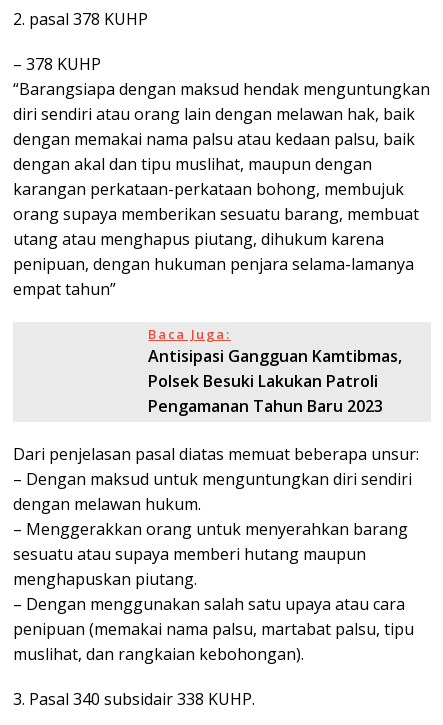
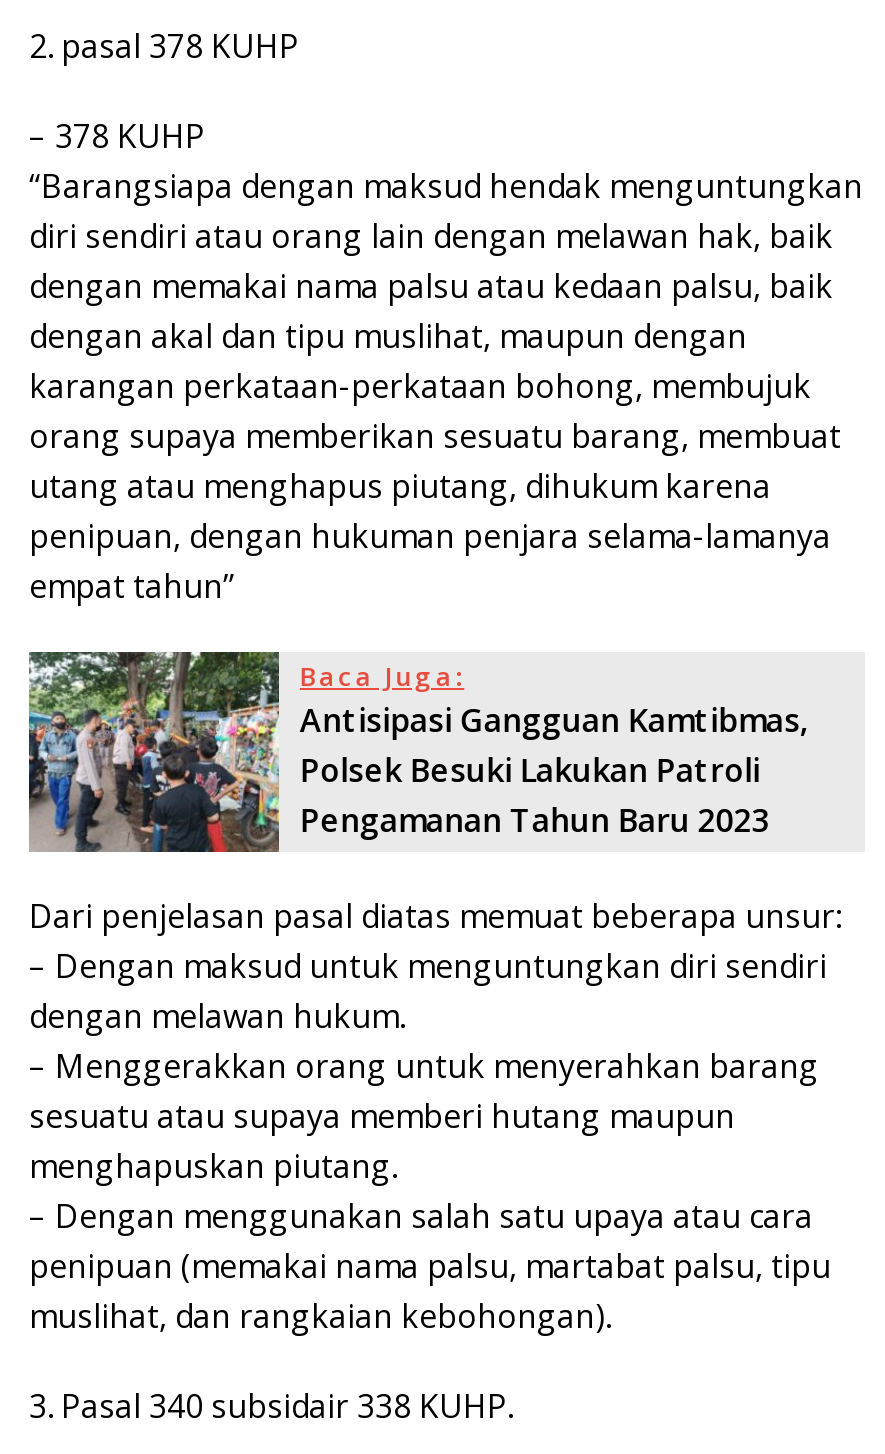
+ [image]
